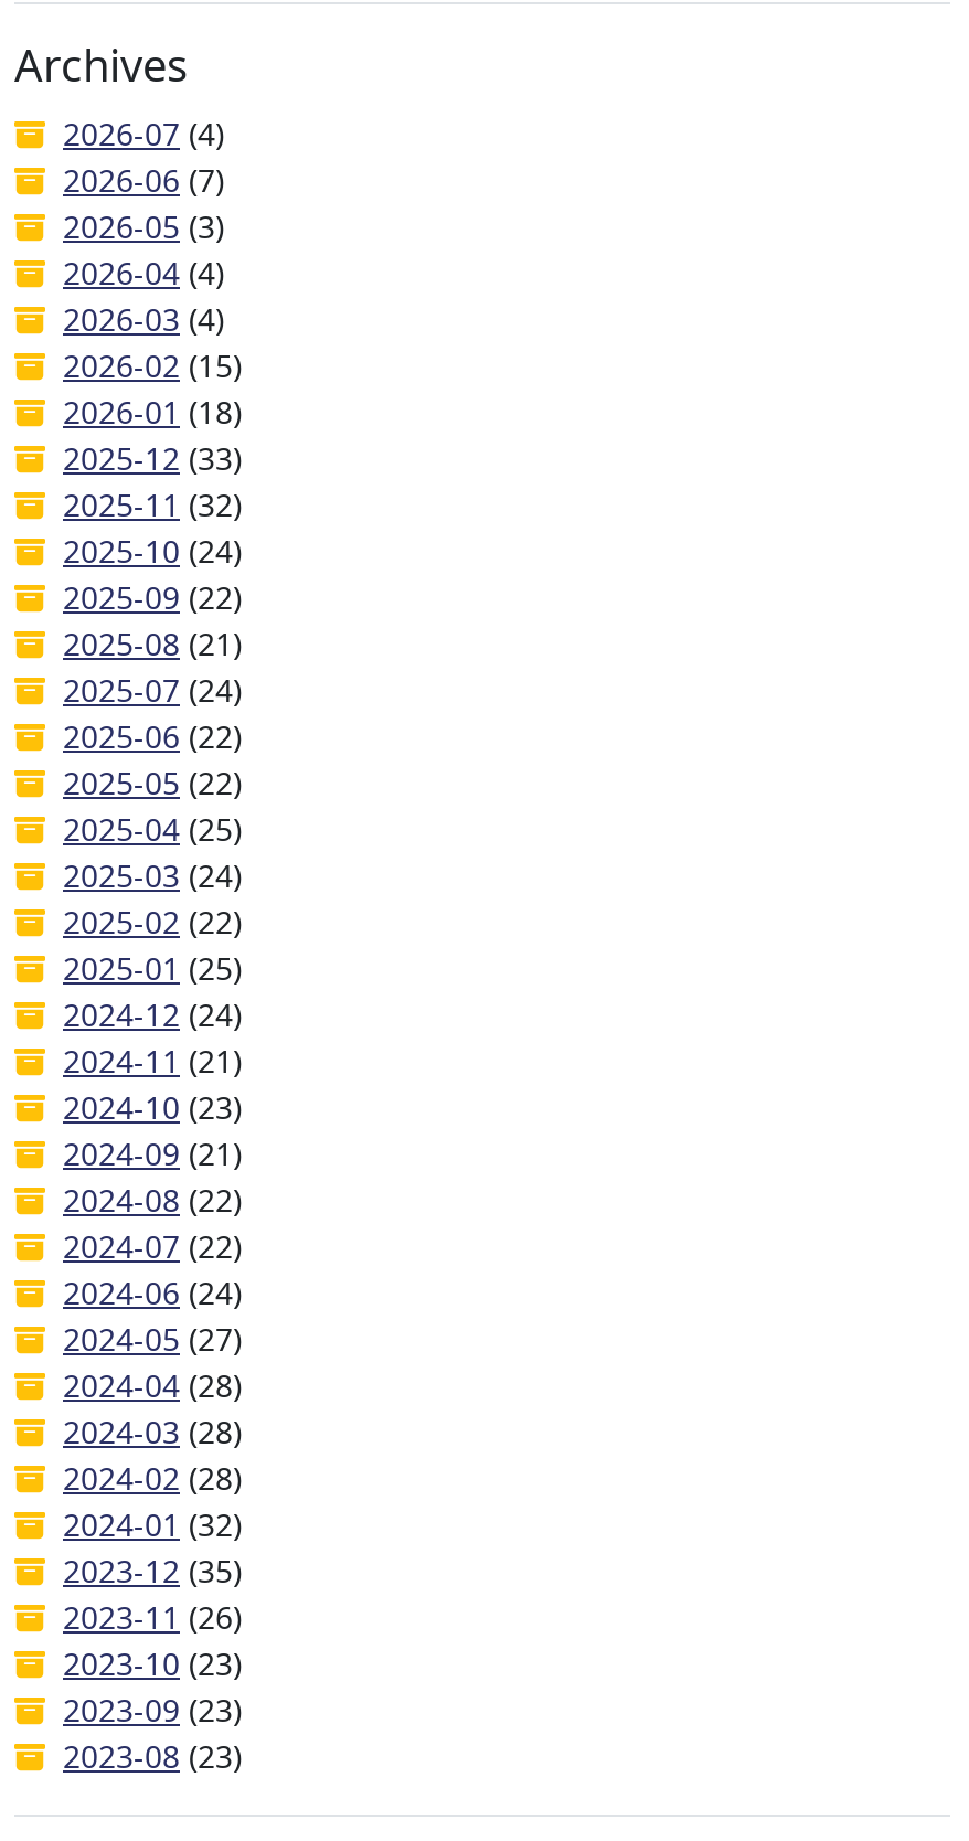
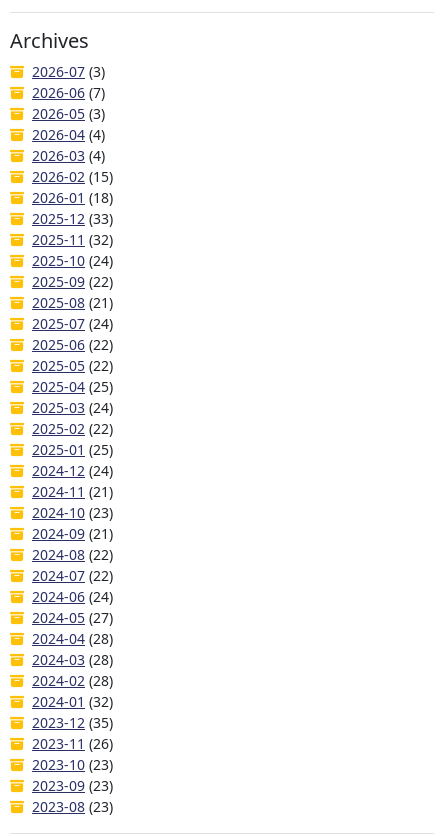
- 2026-07 (4)
+ 2026-07 (3)
